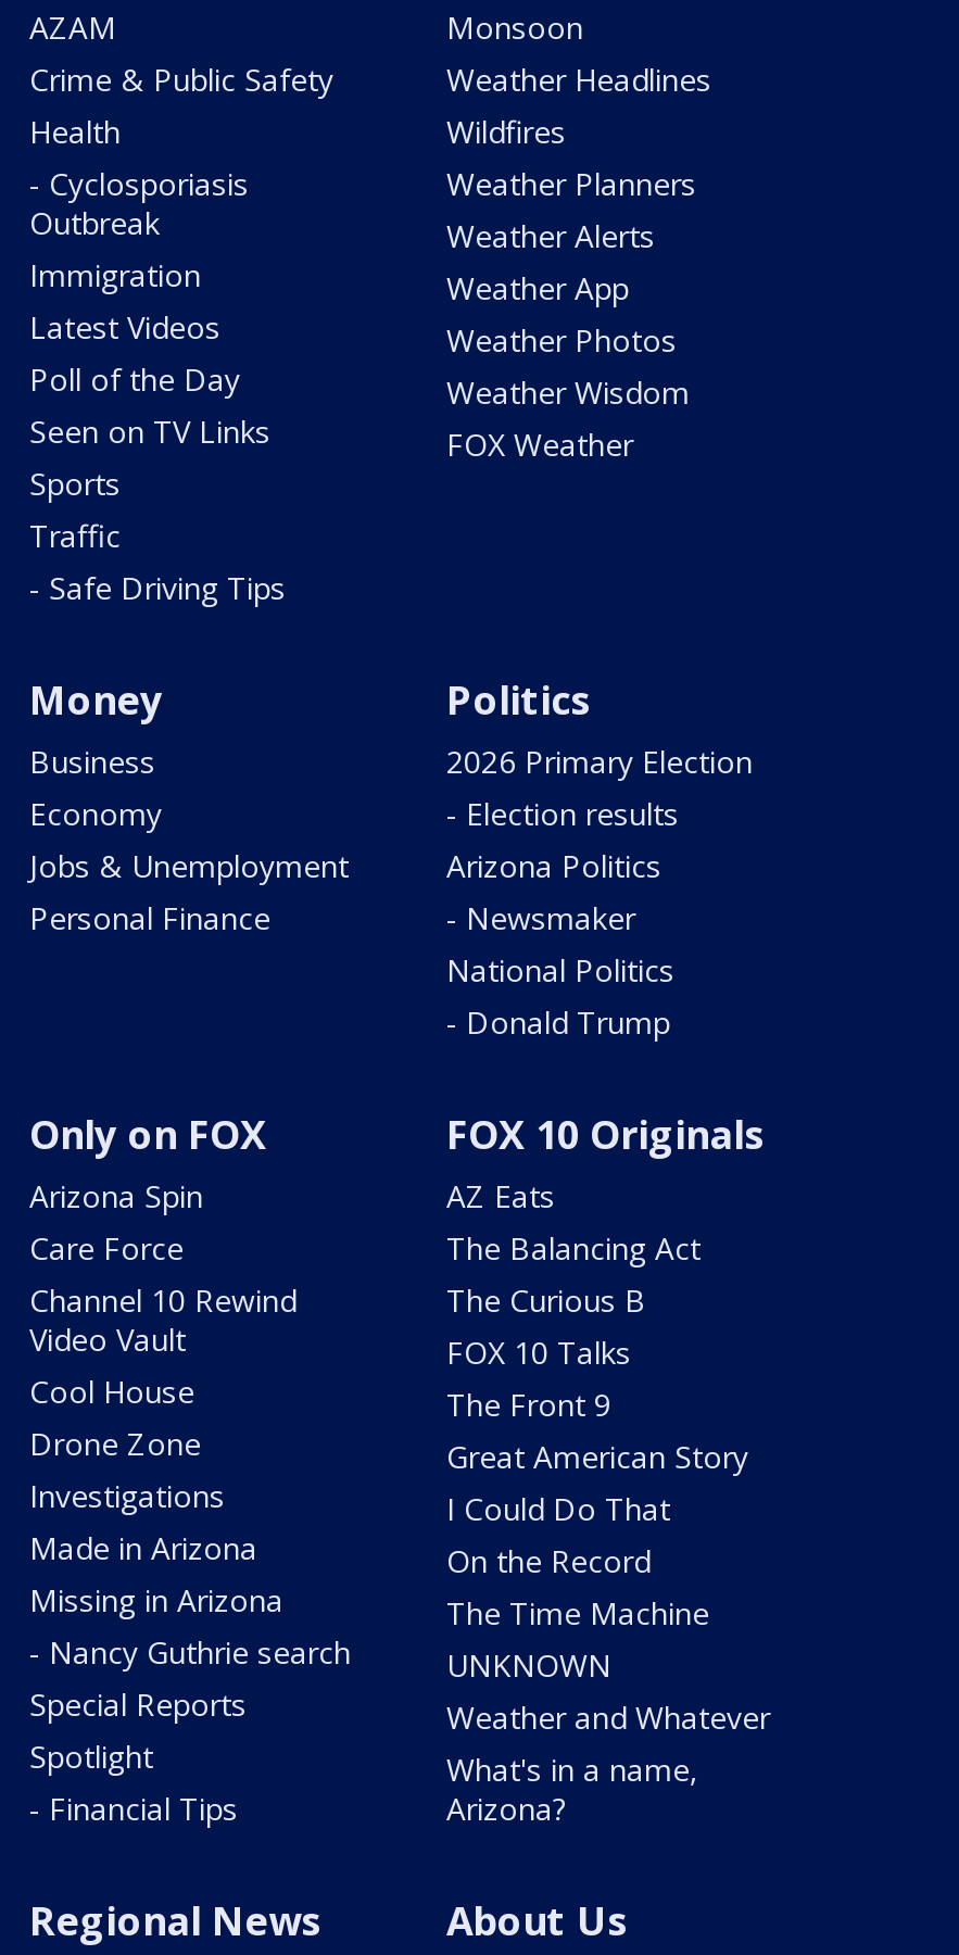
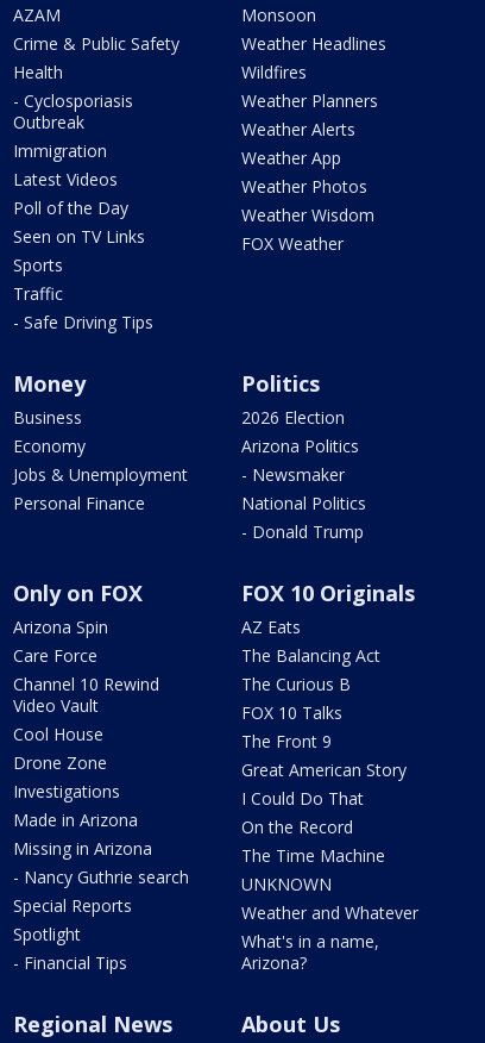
- 2026 Primary Election
- - Election results
+ 2026 Election
